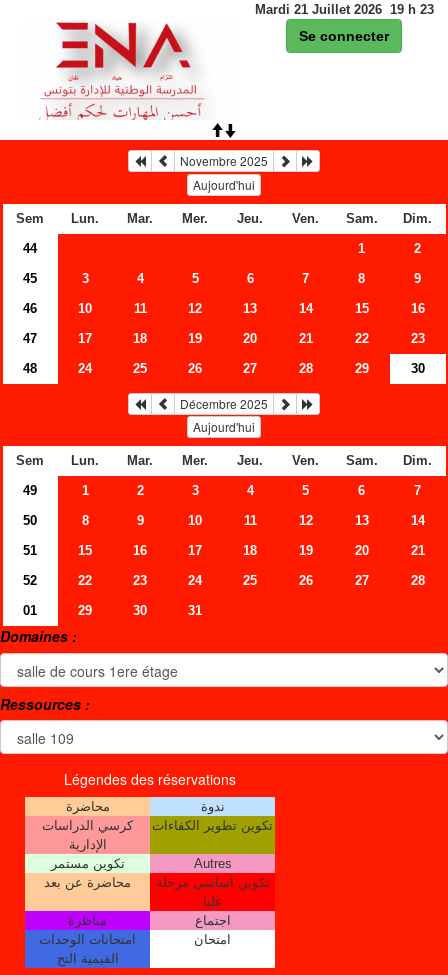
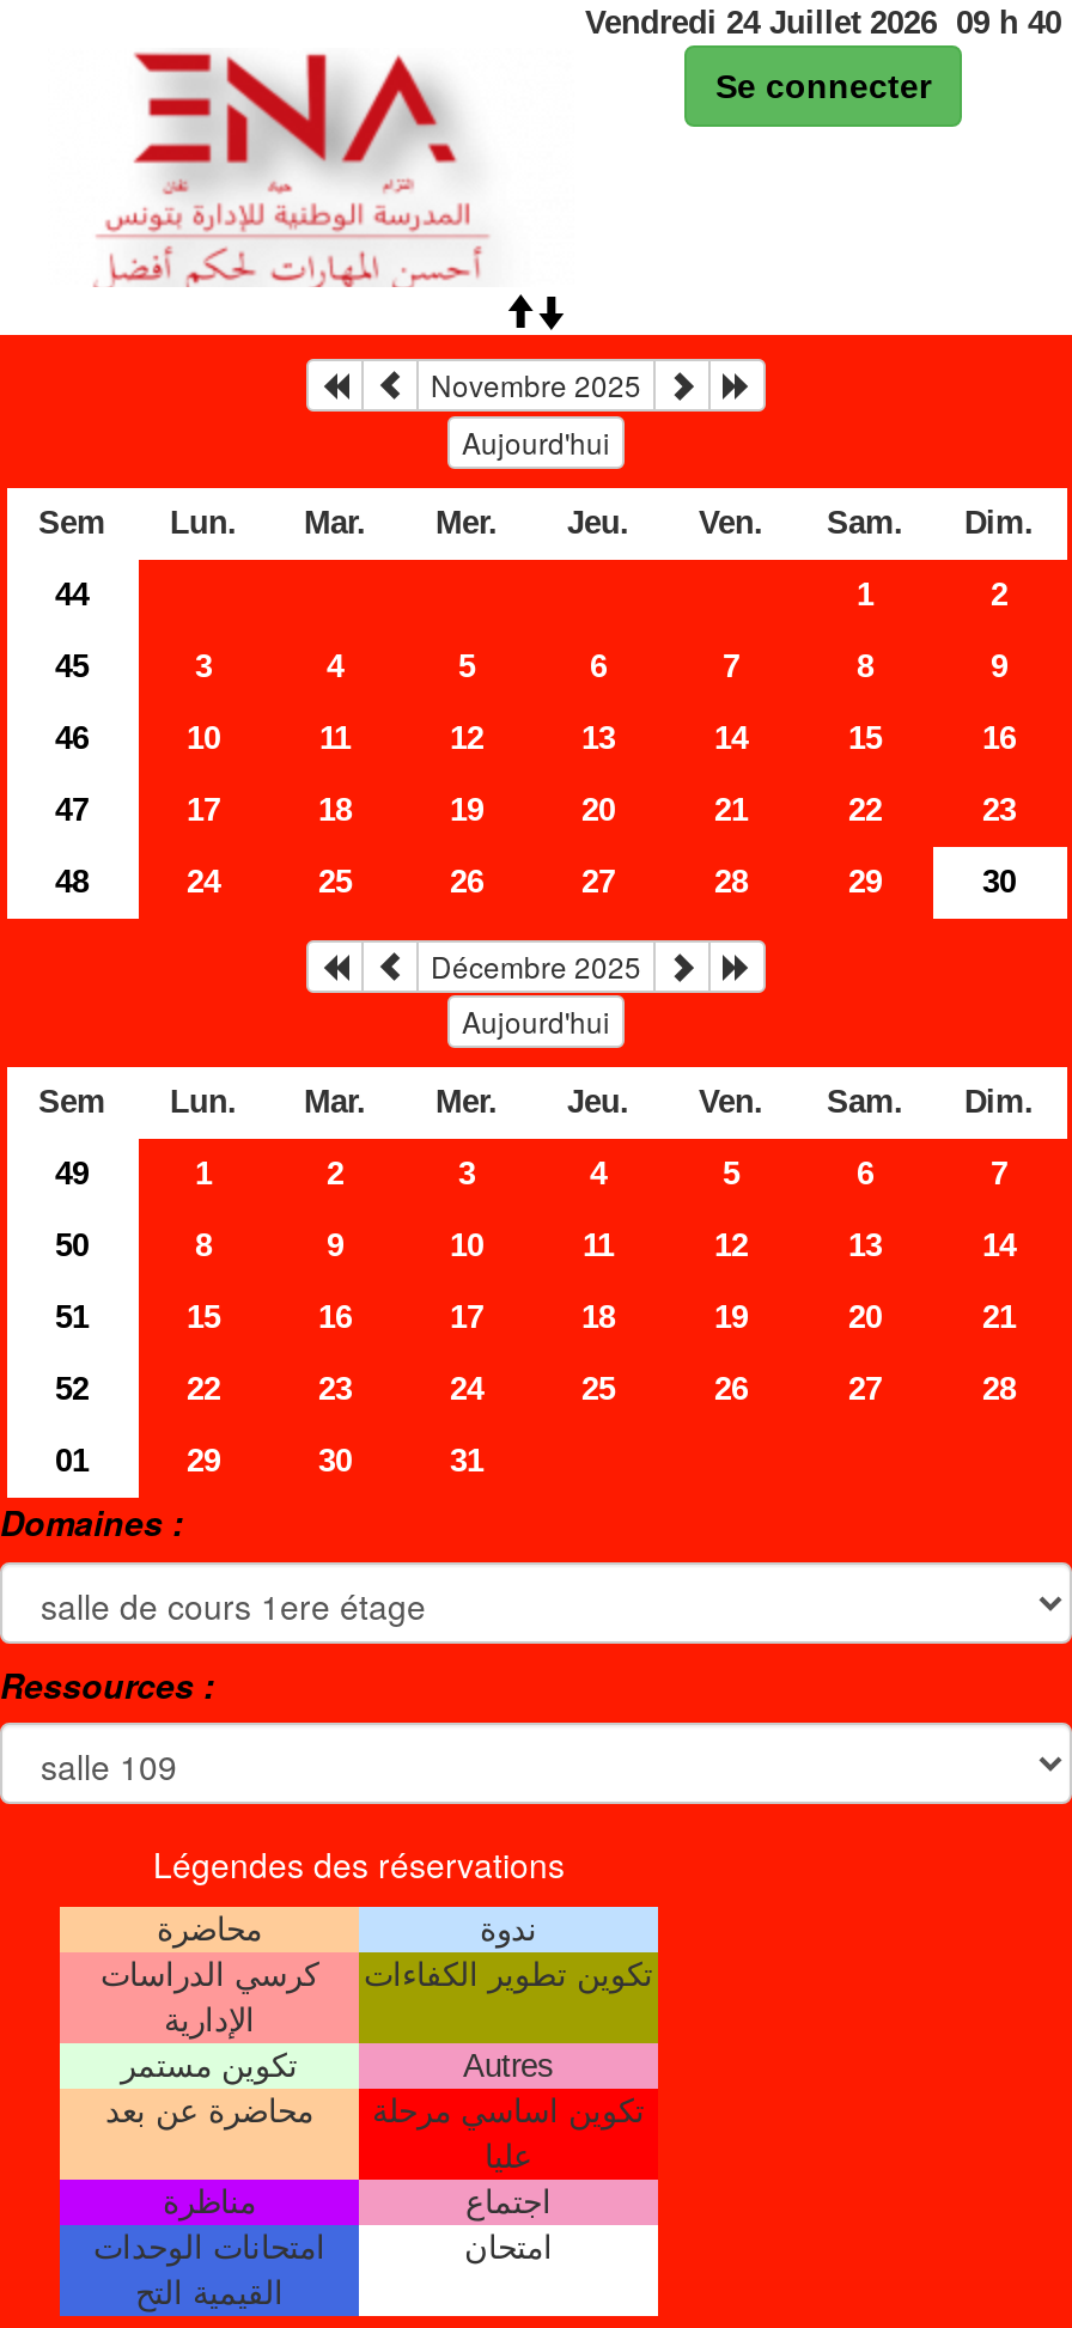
- Mardi 21 Juillet 2026 19 h 23
+ Vendredi 24 Juillet 2026 09 h 40
